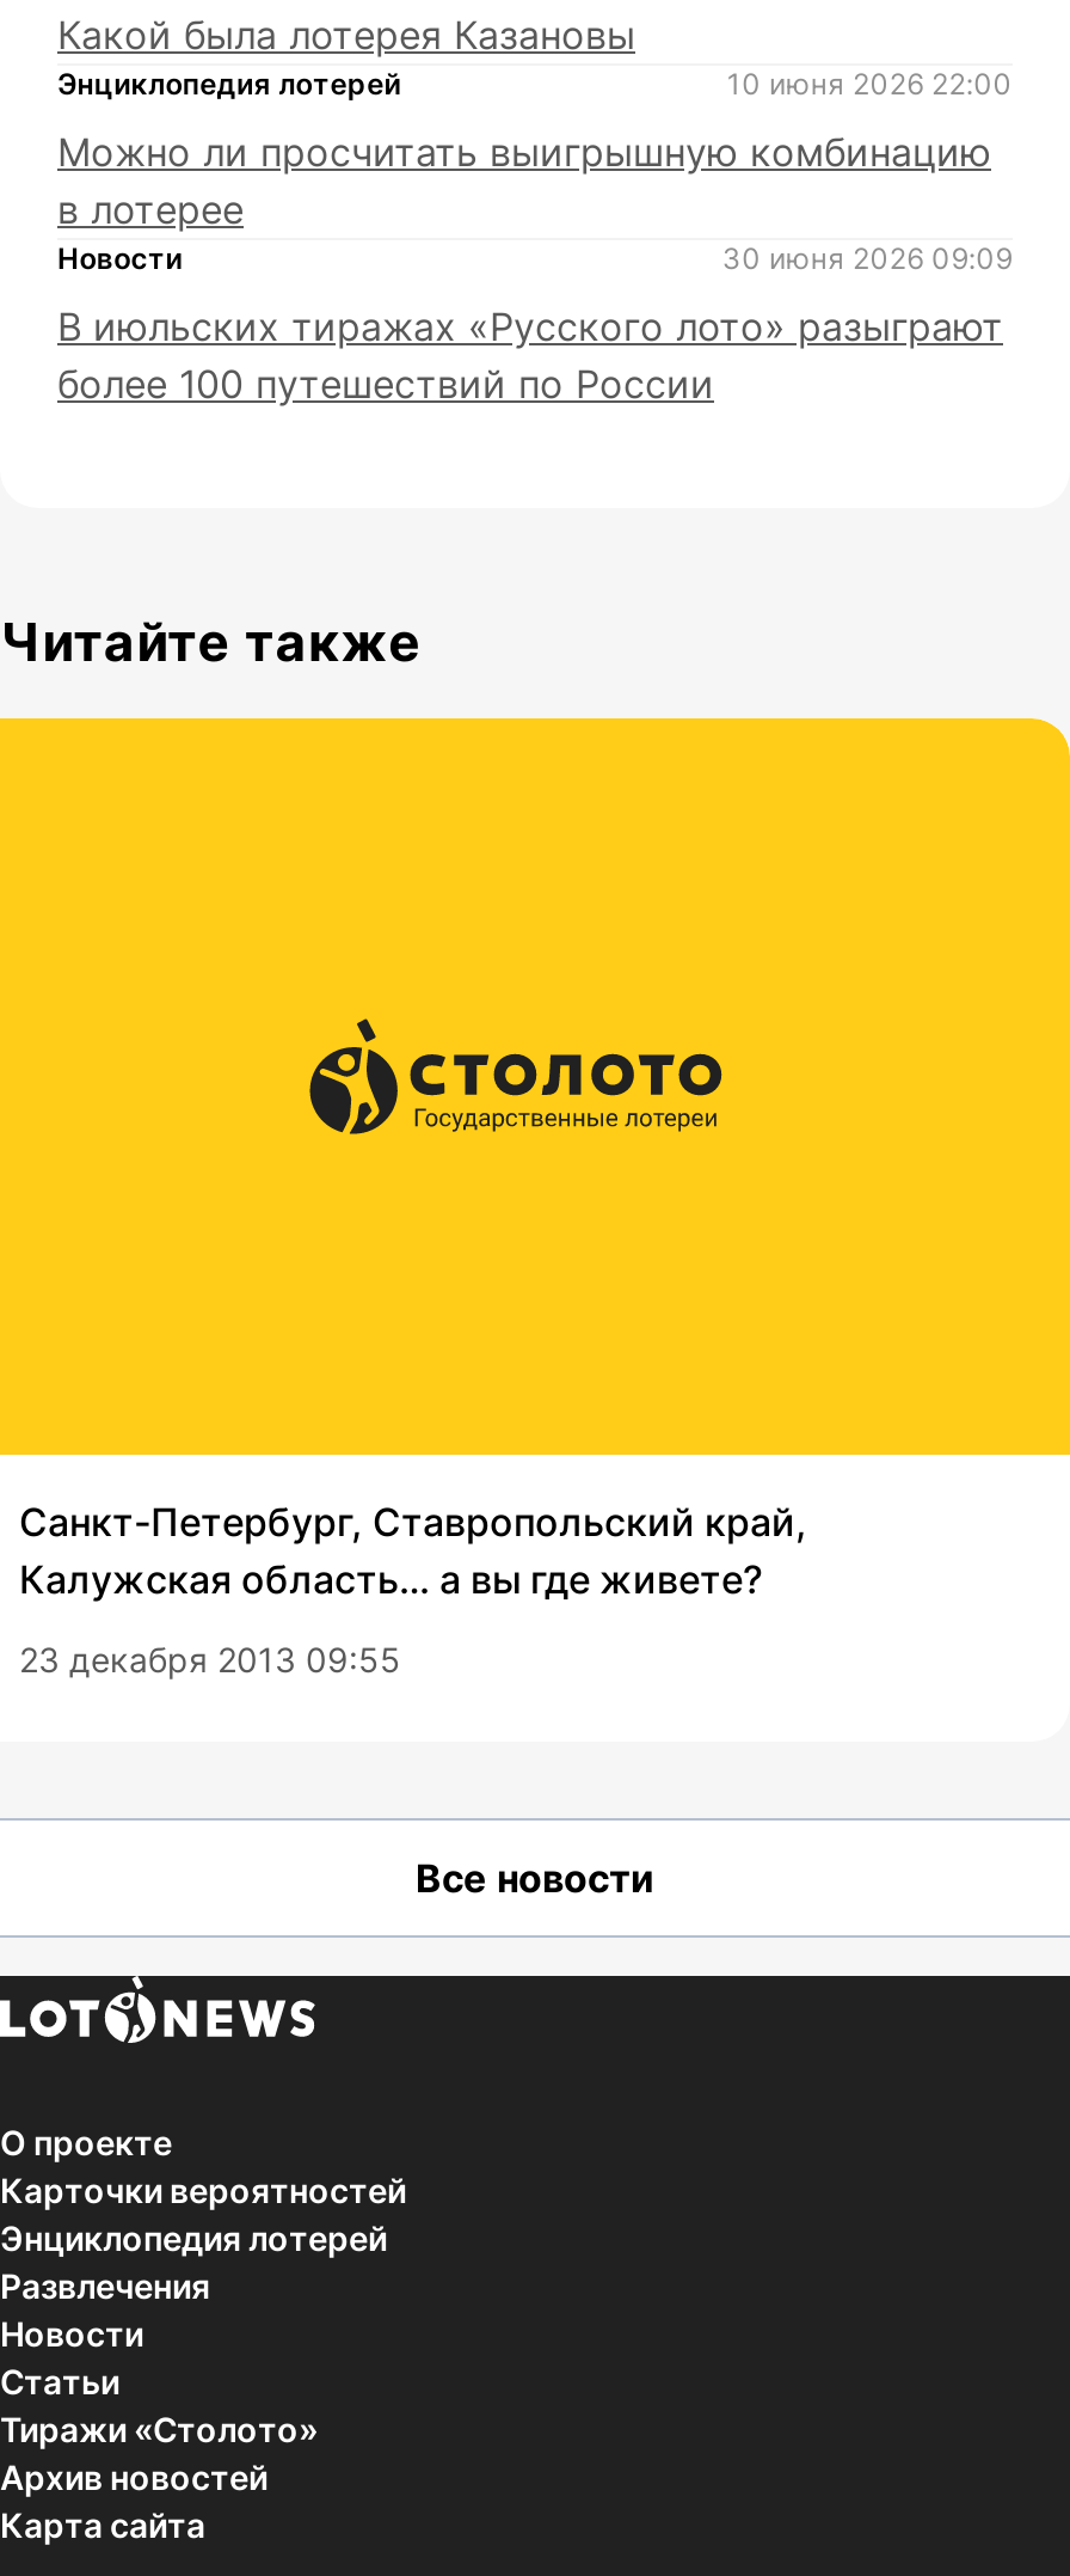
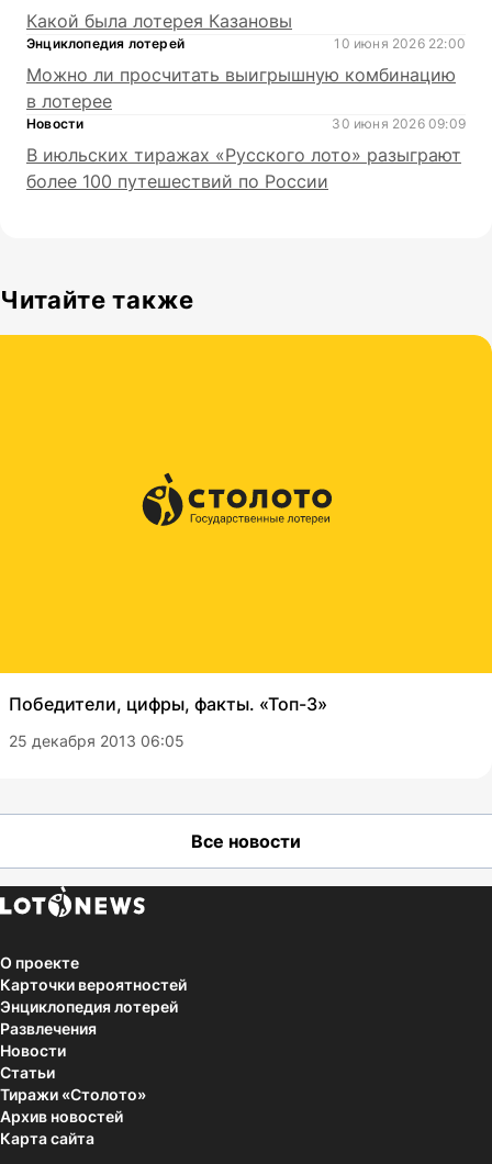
- Санкт-Петербург, Ставропольский край,
- Калужская область… а вы где живете?
+ Победители, цифры, факты. «Топ-3»

- 23 декабря 2013 09:55
+ 25 декабря 2013 06:05
